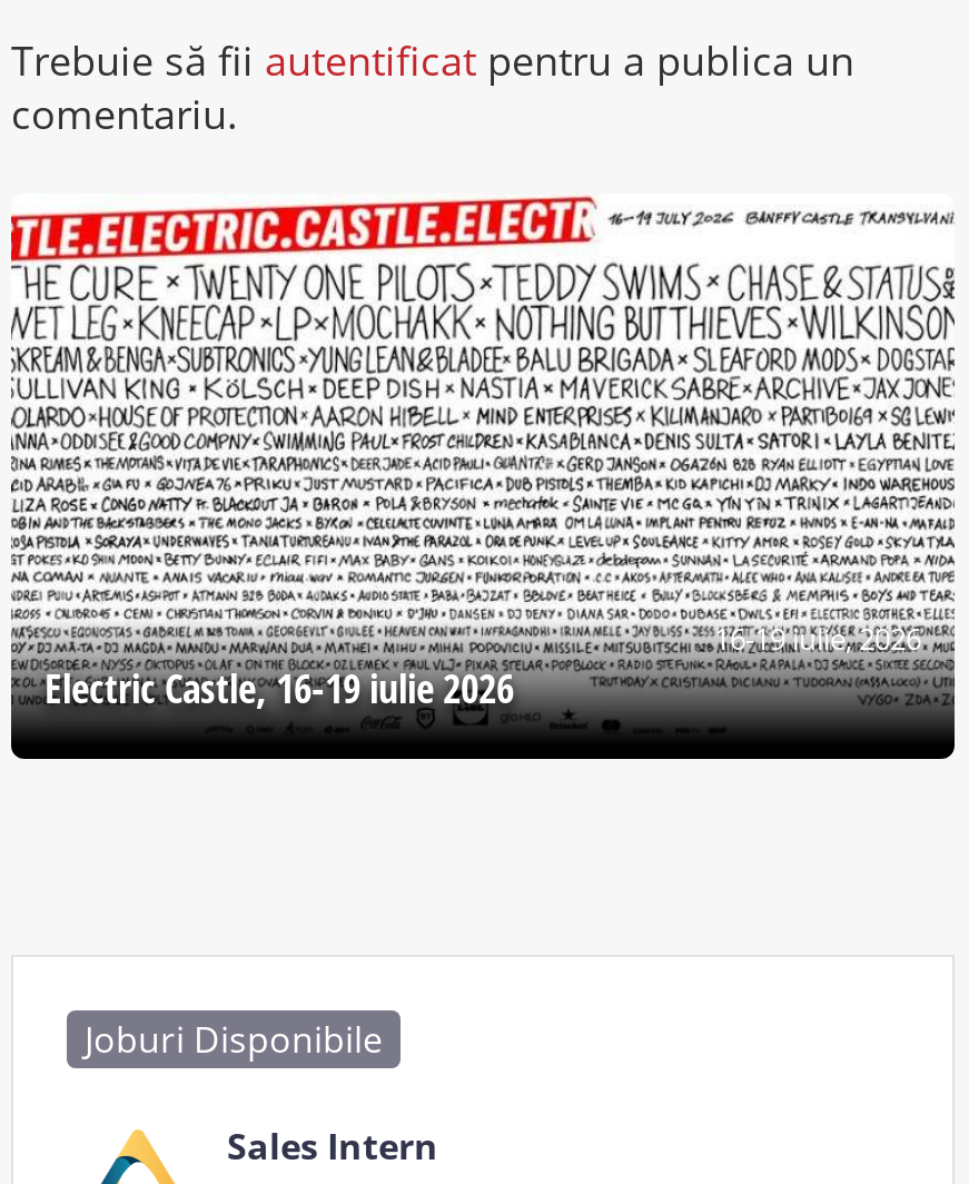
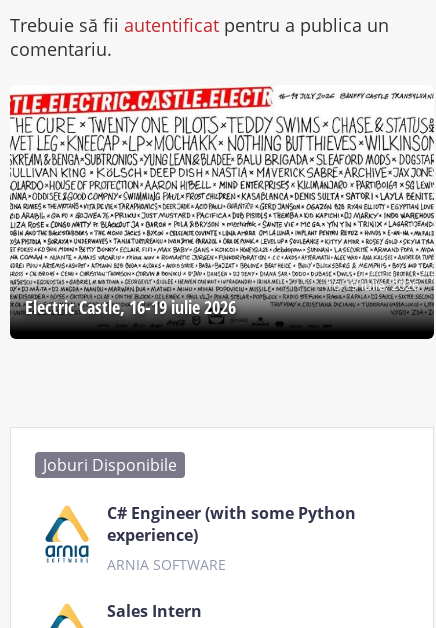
+ [image]
+ C# Engineer (with some Python
+ experience)
+ ARNIA SOFTWARE
